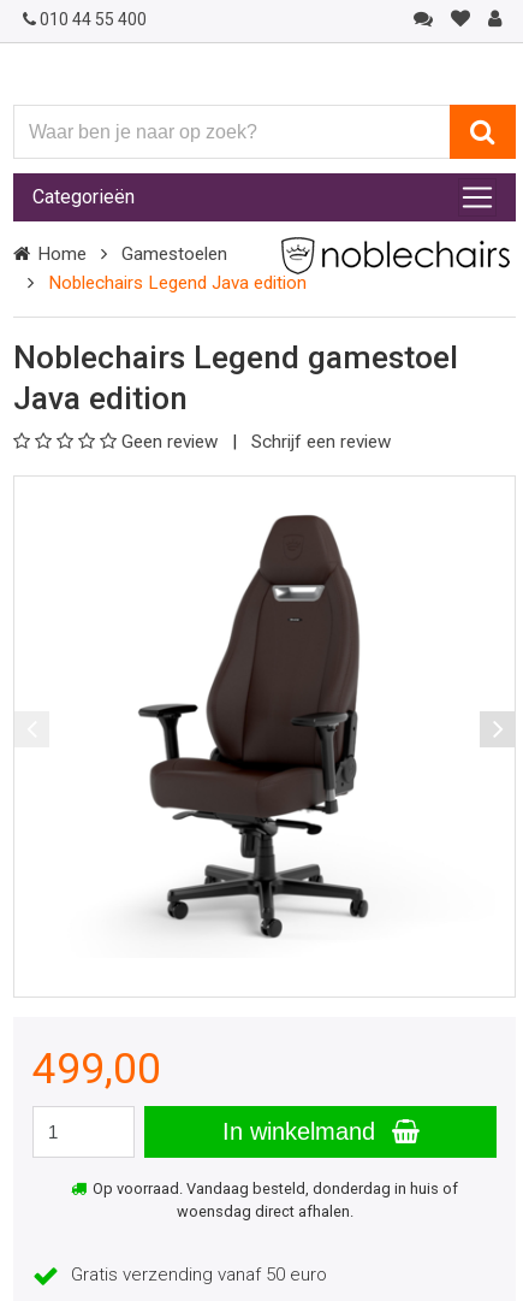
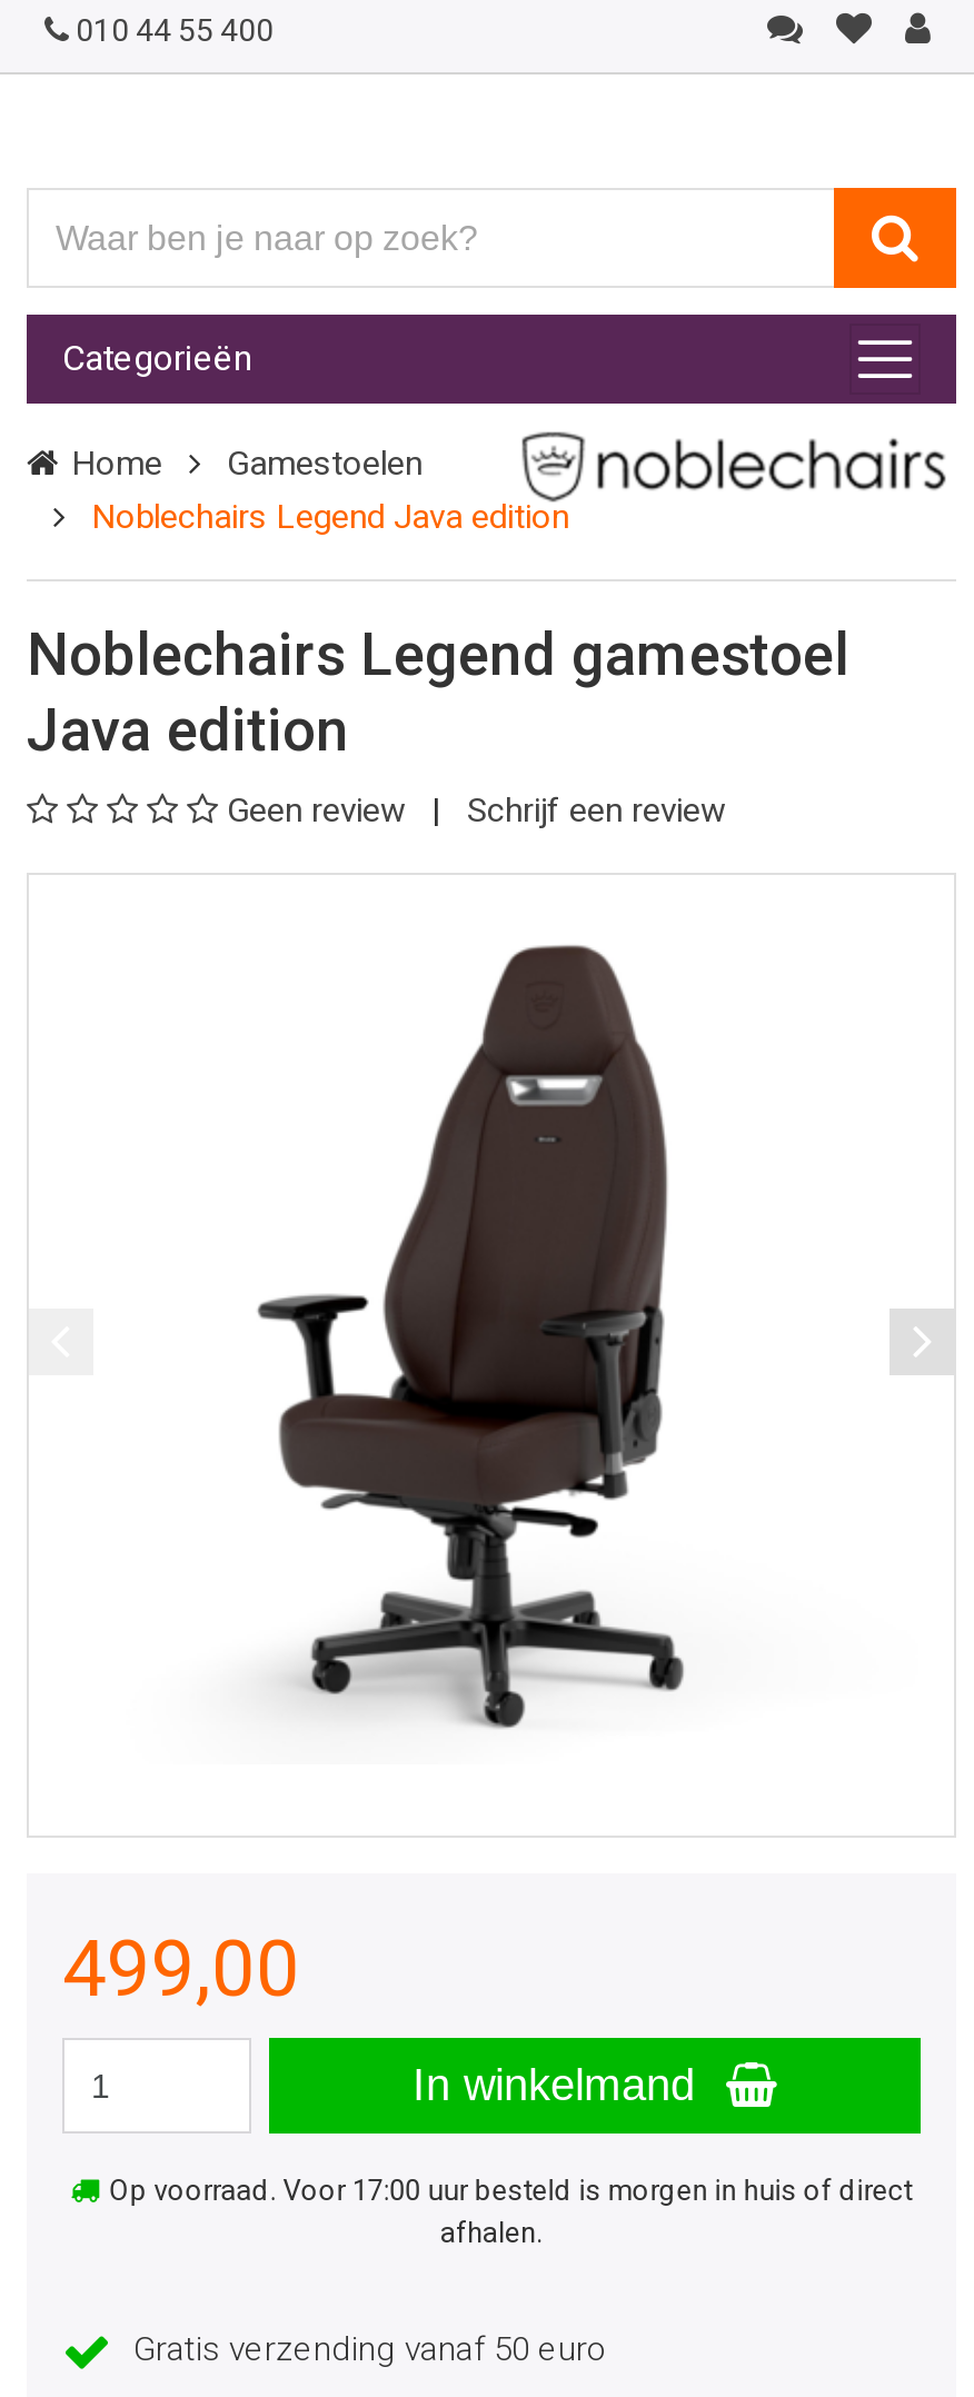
- Op voorraad. Vandaag besteld, donderdag in huis of
- woensdag direct afhalen.
+ Op voorraad. Voor 17:00 uur besteld is morgen in huis of direct
+ afhalen.
